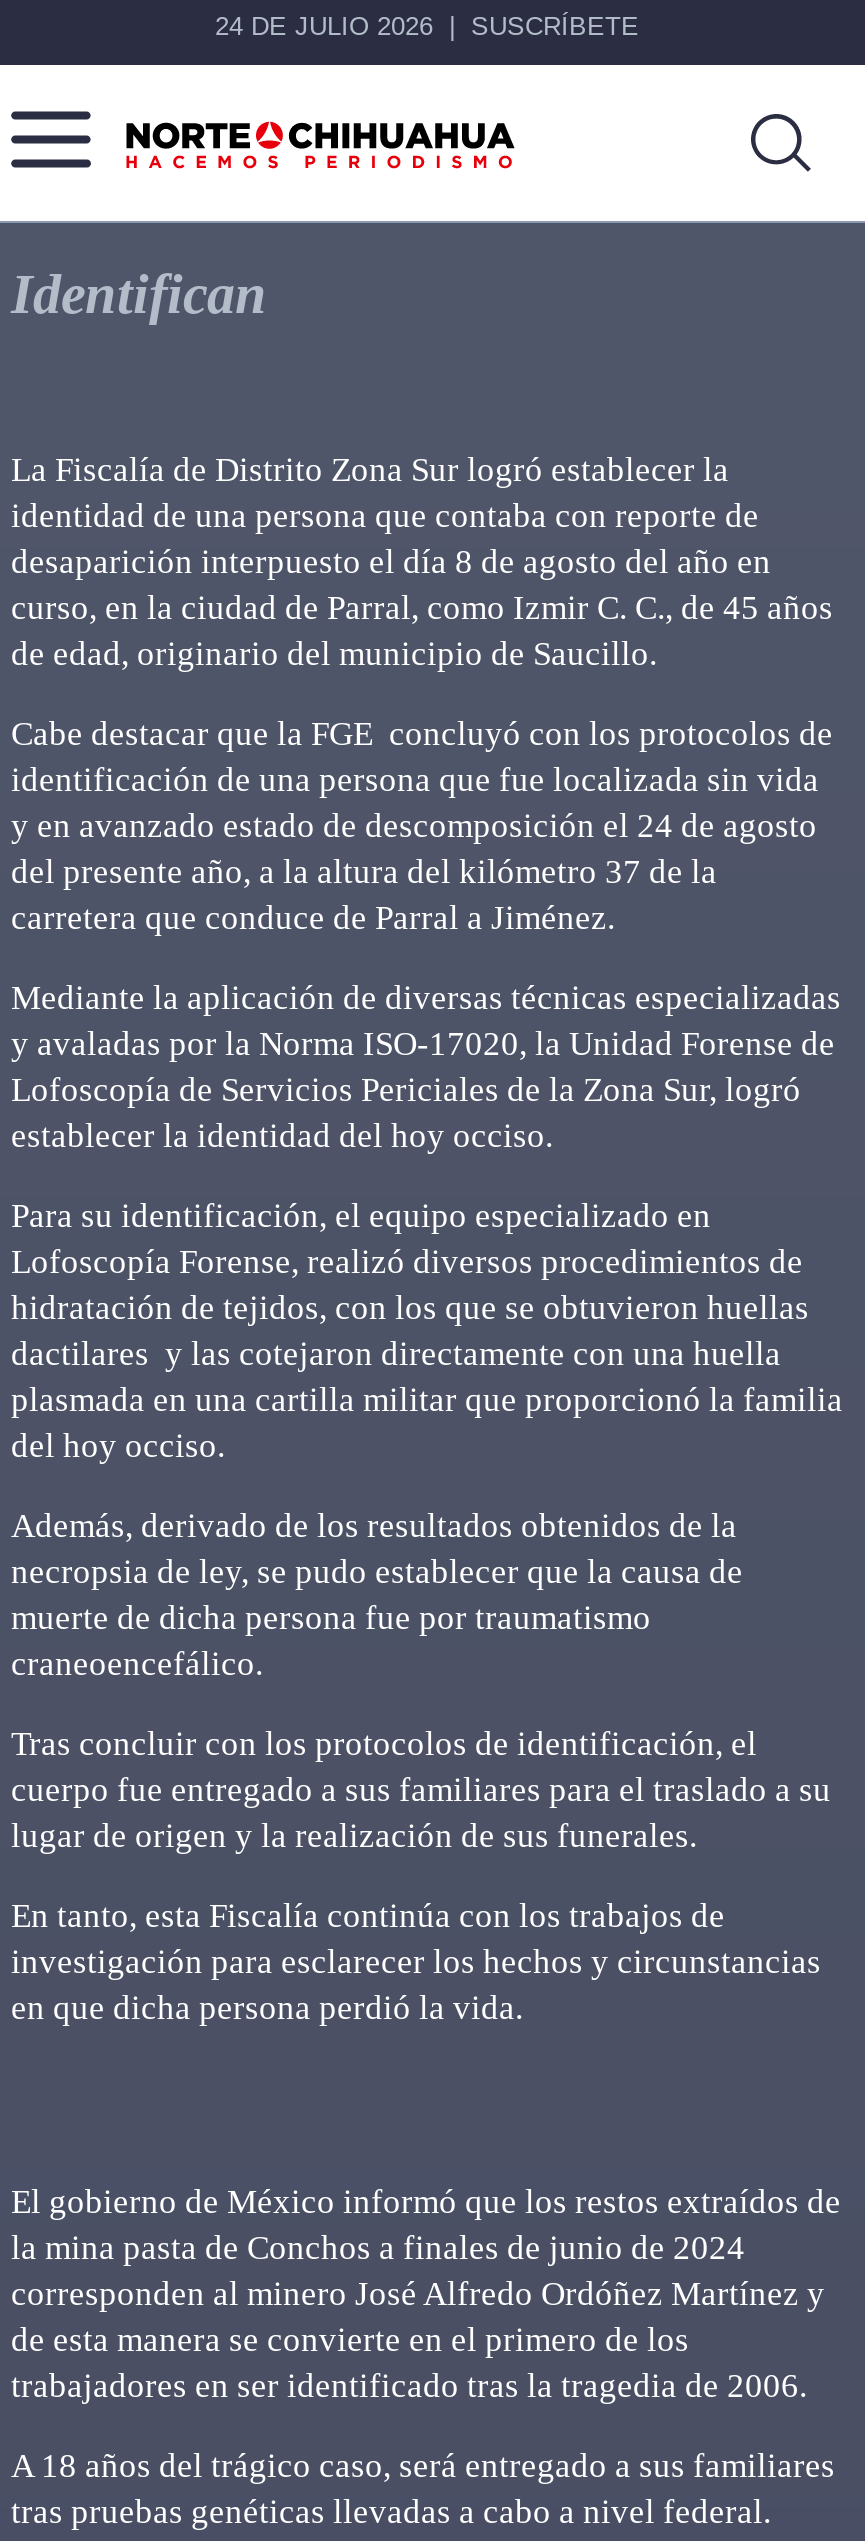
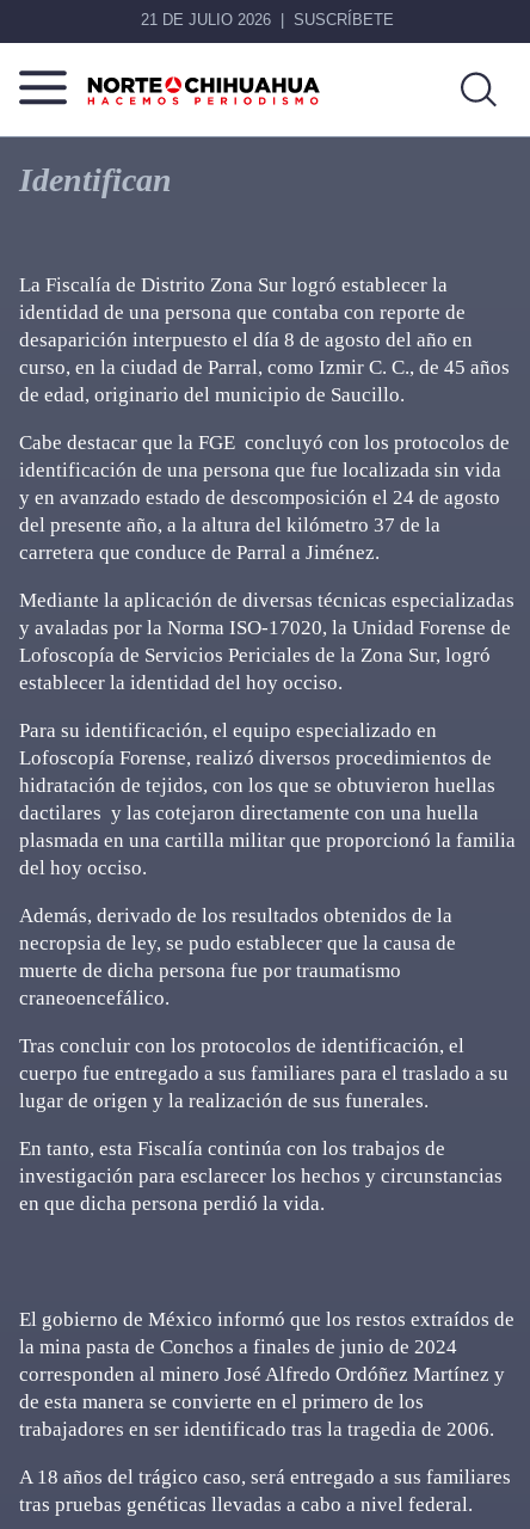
- 24 DE JULIO 2026 SUSCRÍBETE
+ 21 DE JULIO 2026 SUSCRÍBETE
